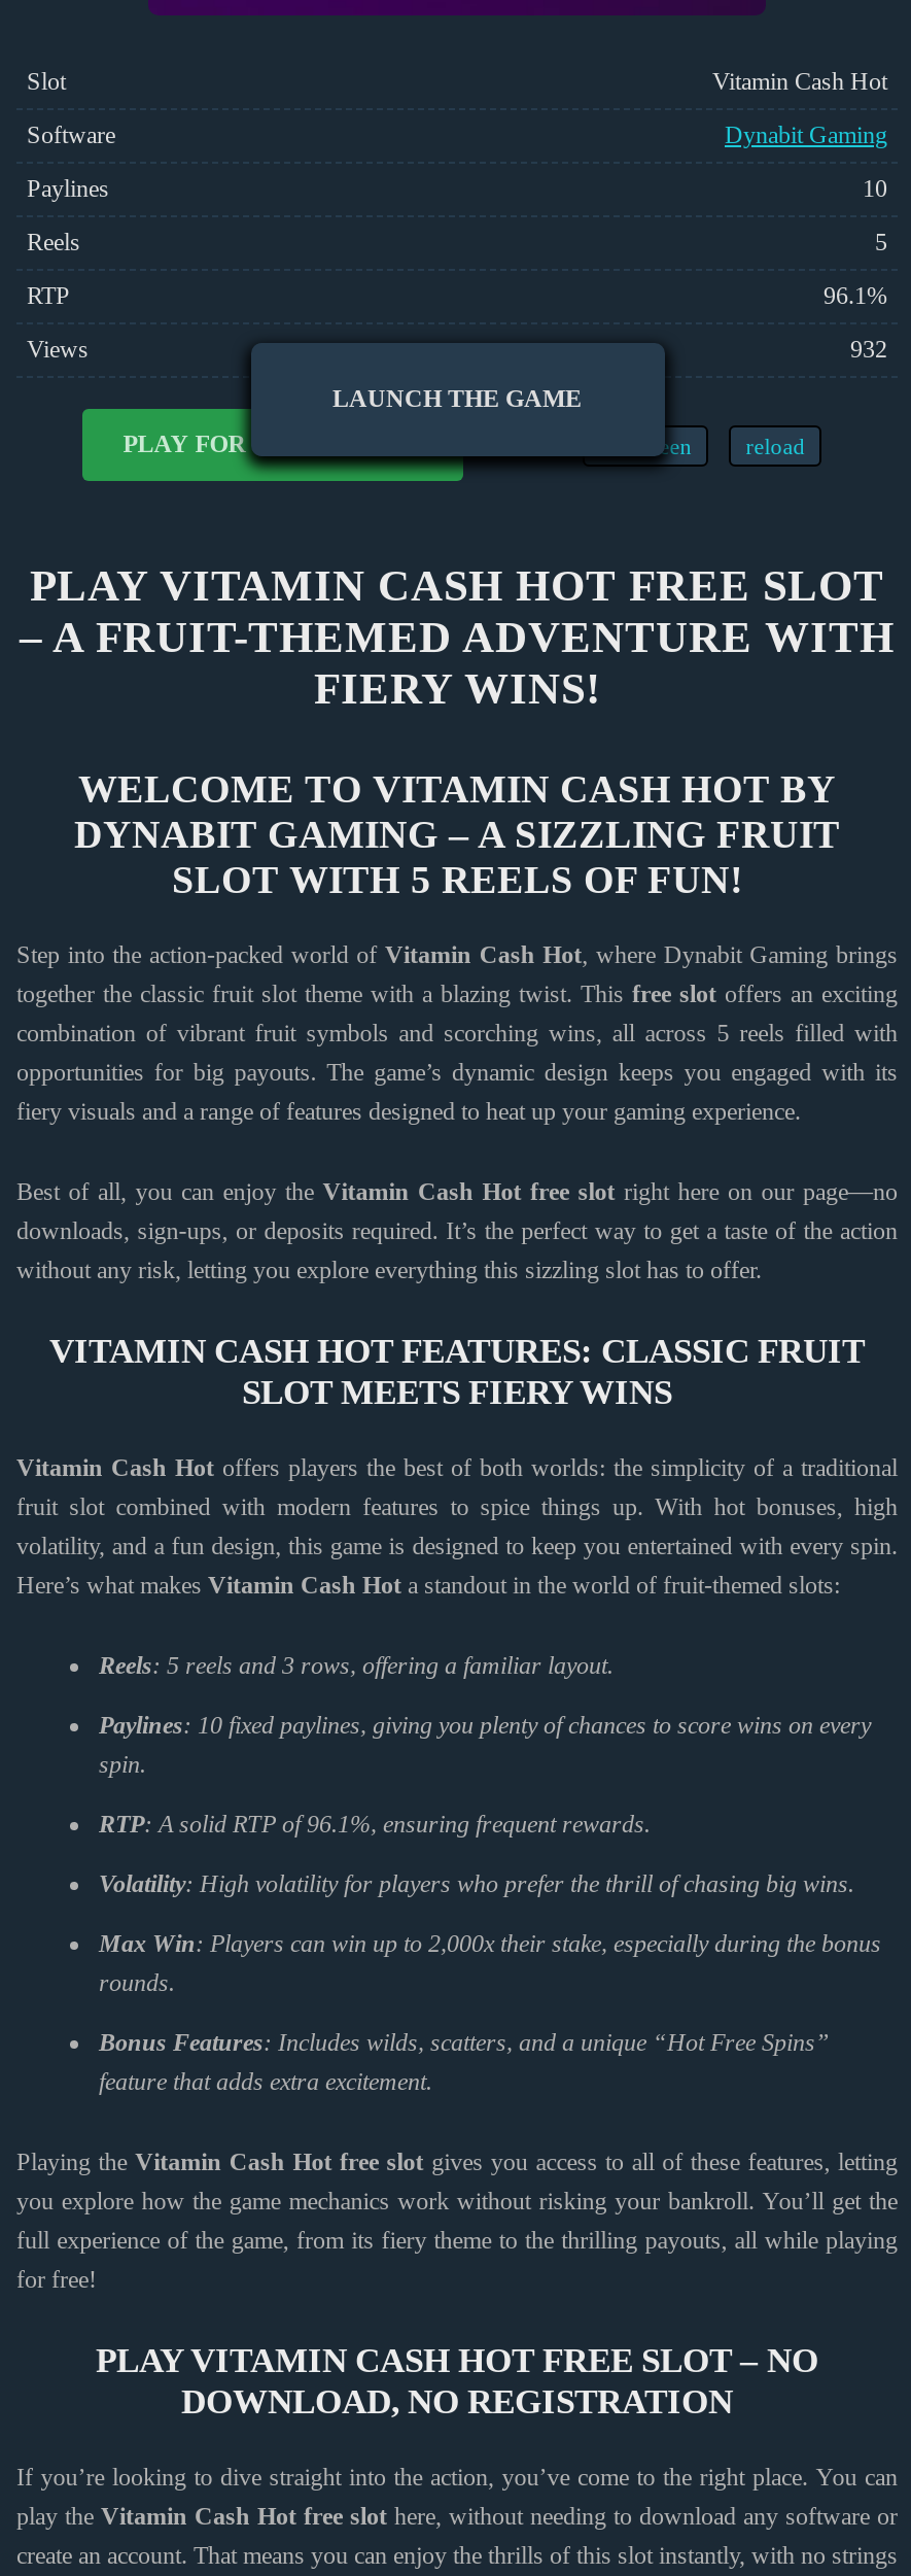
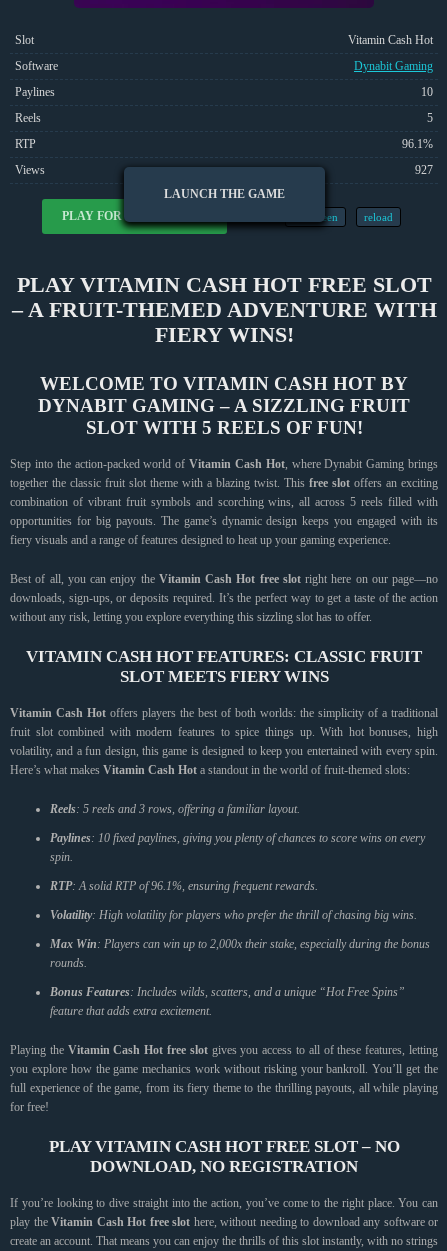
- 932
+ 927
